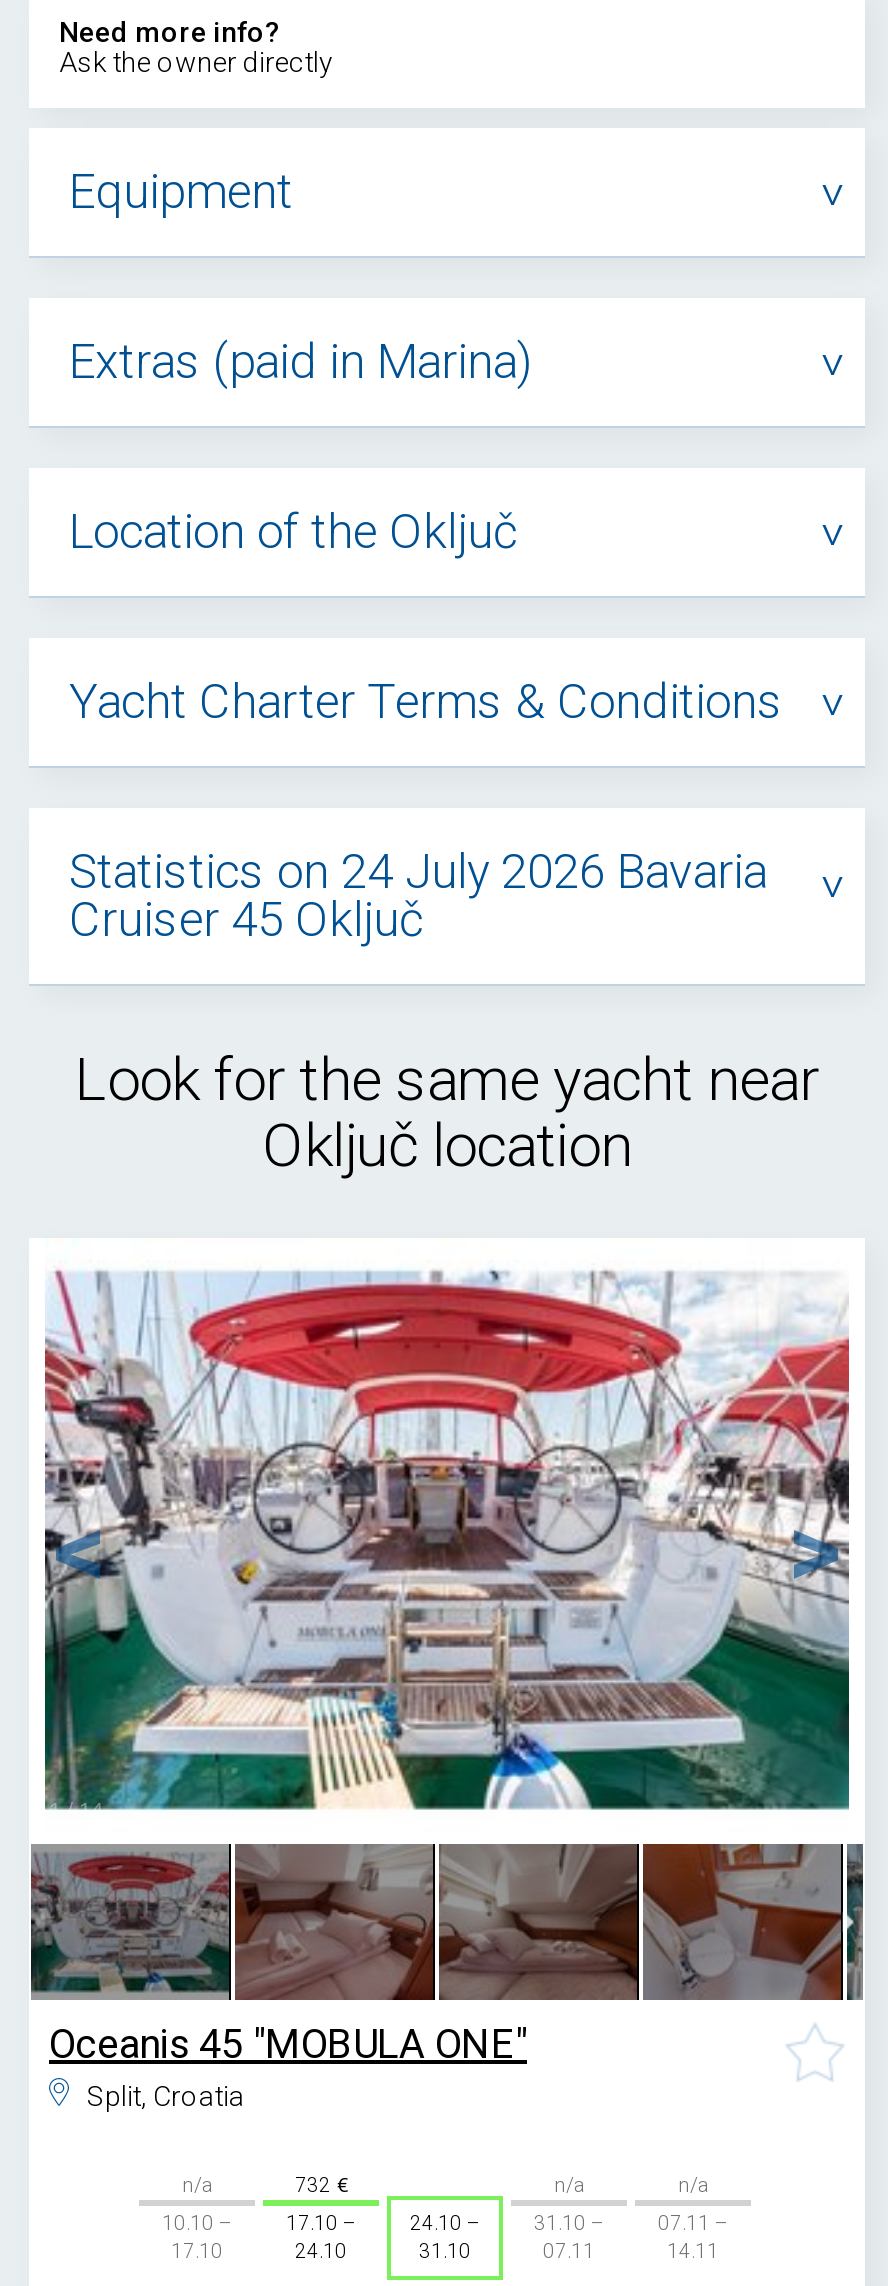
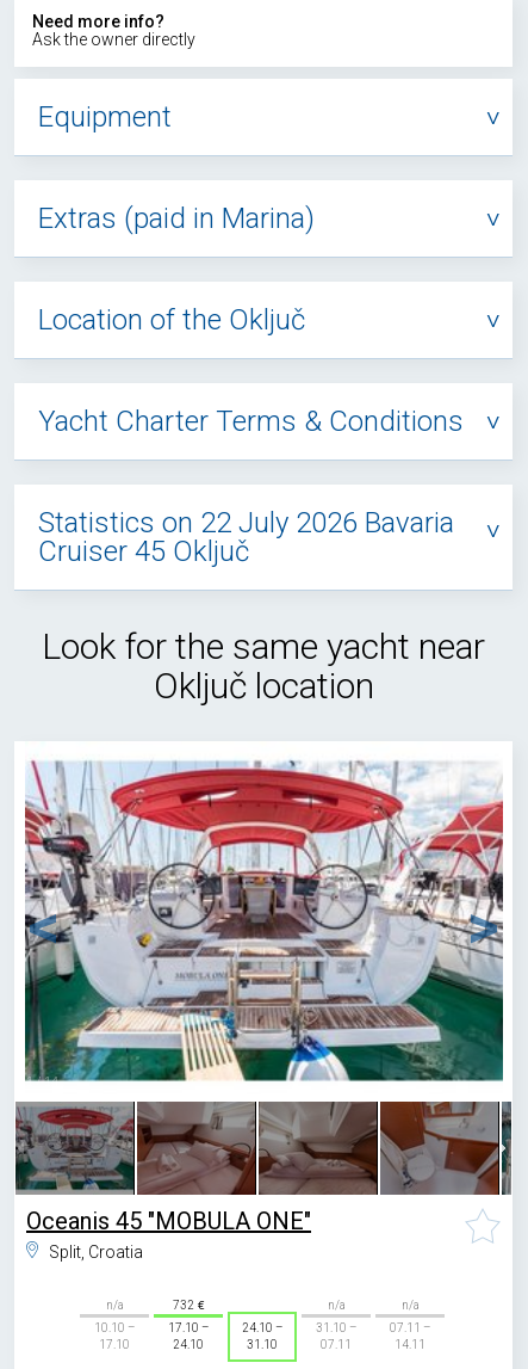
- Statistics on 24 July 2026 Bavaria
+ Statistics on 22 July 2026 Bavaria
